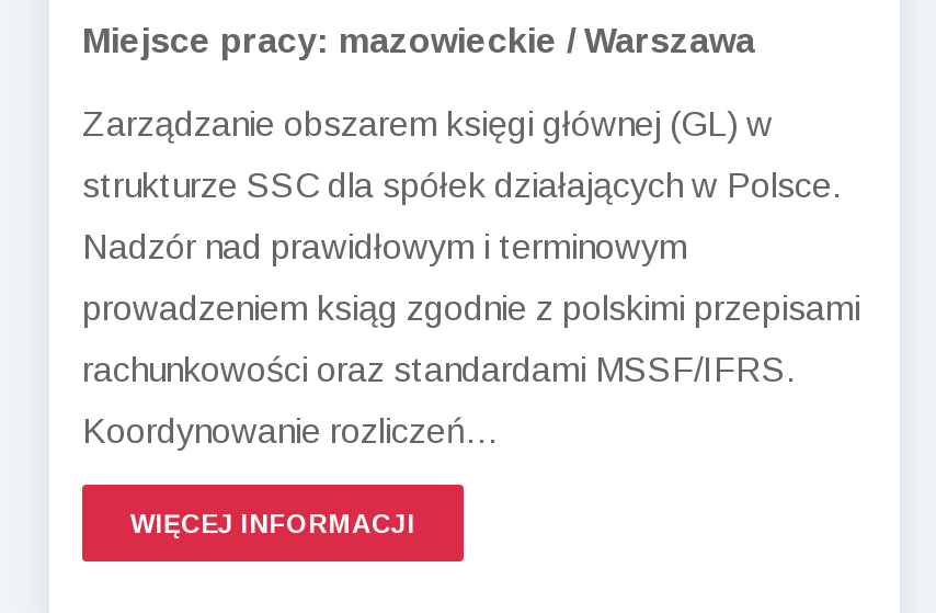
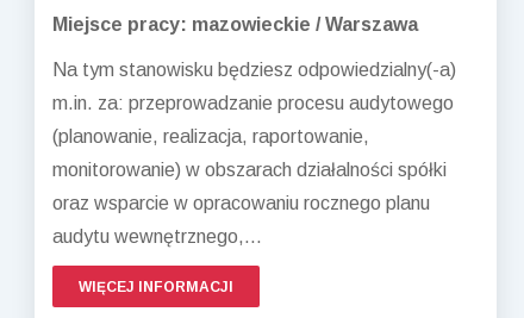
- Zarządzanie obszarem księgi głównej (GL) w
+ Na tym stanowisku będziesz odpowiedzialny(-a)

- strukturze SSC dla spółek działających w Polsce.
+ m.in. za: przeprowadzanie procesu audytowego

- Nadzór nad prawidłowym i terminowym
+ (planowanie, realizacja, raportowanie,

- prowadzeniem ksiąg zgodnie z polskimi przepisami
+ monitorowanie) w obszarach działalności spółki

- rachunkowości oraz standardami MSSF/IFRS.
+ oraz wsparcie w opracowaniu rocznego planu

- Koordynowanie rozliczeń...
+ audytu wewnętrznego,...
